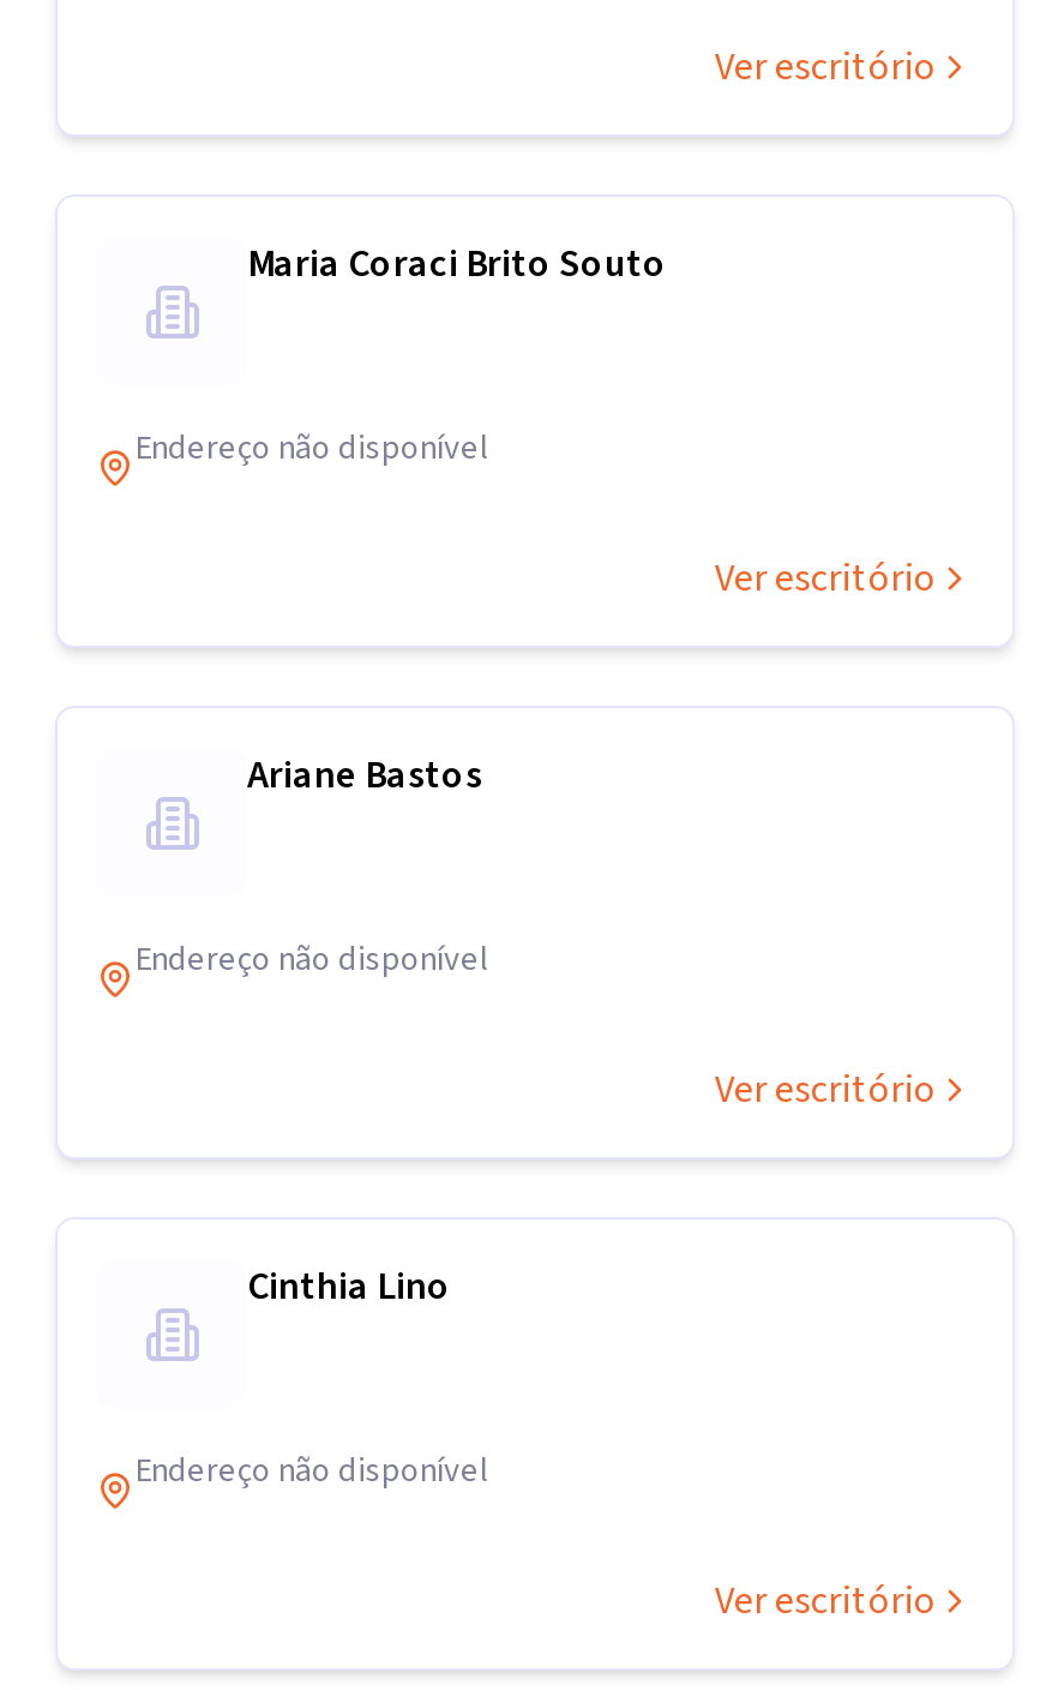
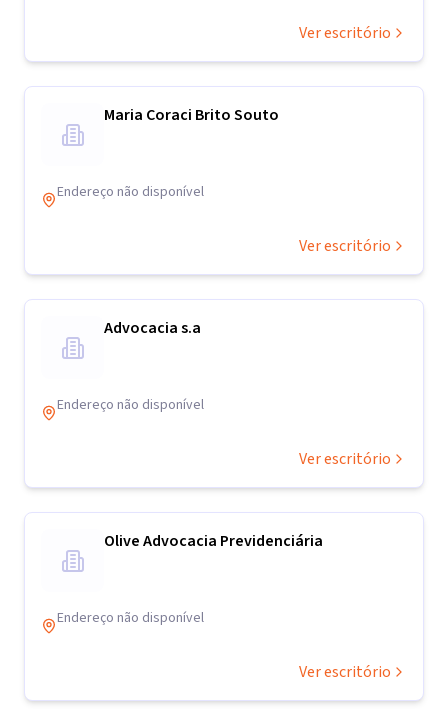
- Ariane Bastos
+ Advocacia s.a

- Cinthia Lino
+ Olive Advocacia Previdenciária
